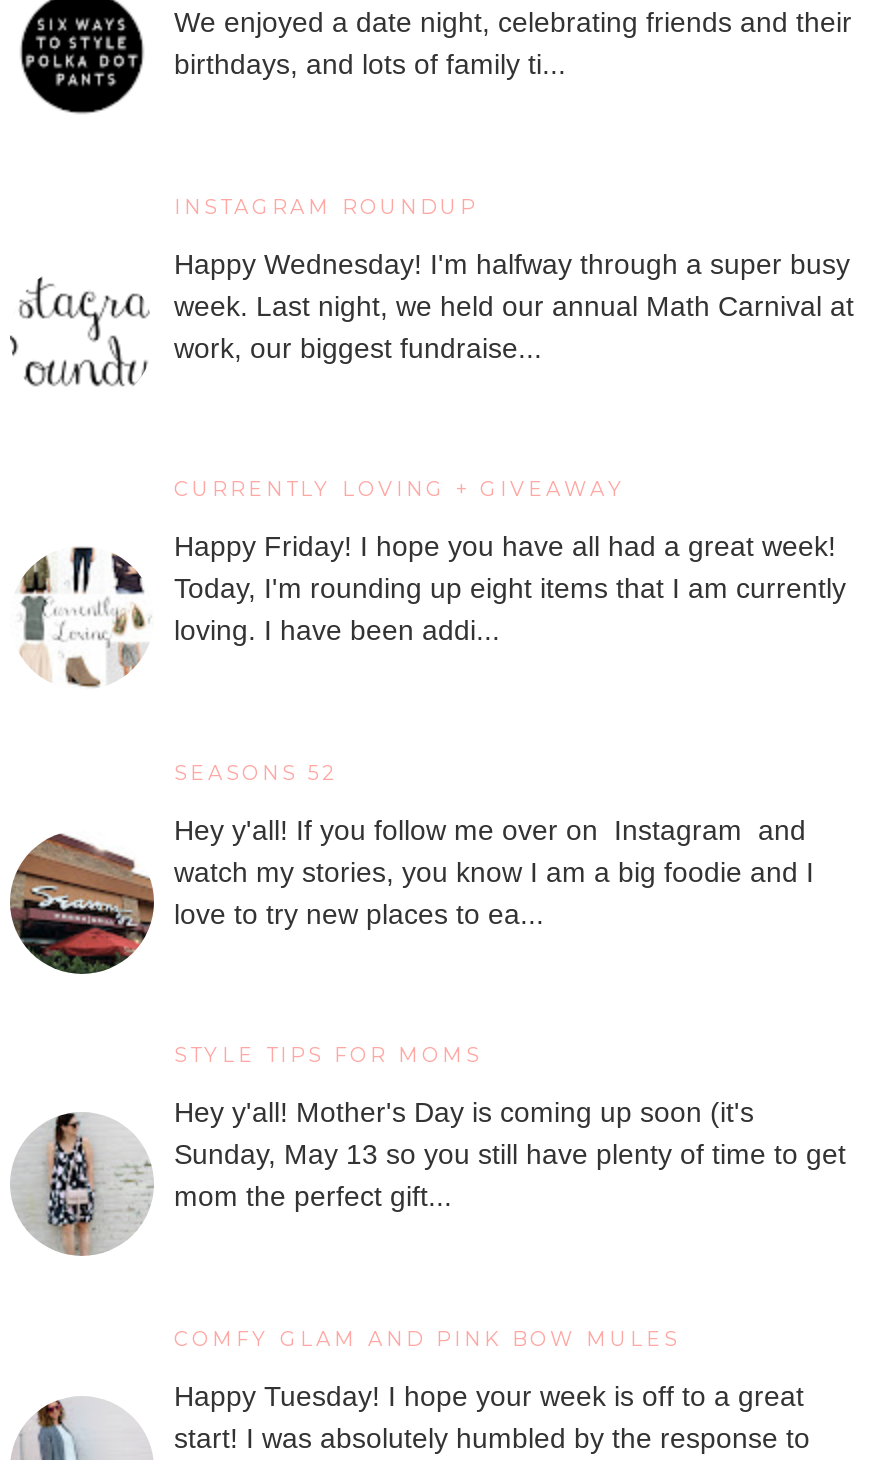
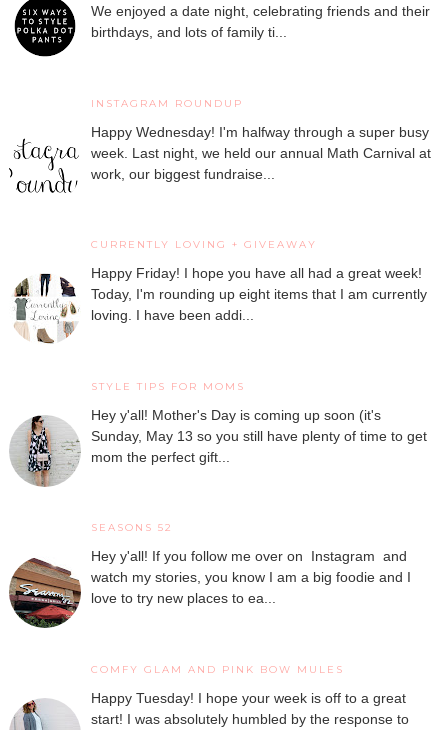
moved down: [image] | SEASONS 52 | Hey y'all! If you follow me over on Instagram and | watch my stories, you know I am a big foodie and I | love to try new places to ea...

moved up: [image] | STYLE TIPS FOR MOMS | Hey y'all! Mother's Day is coming up soon (it's | Sunday, May 13 so you still have plenty of time to get | mom the perfect gift...
